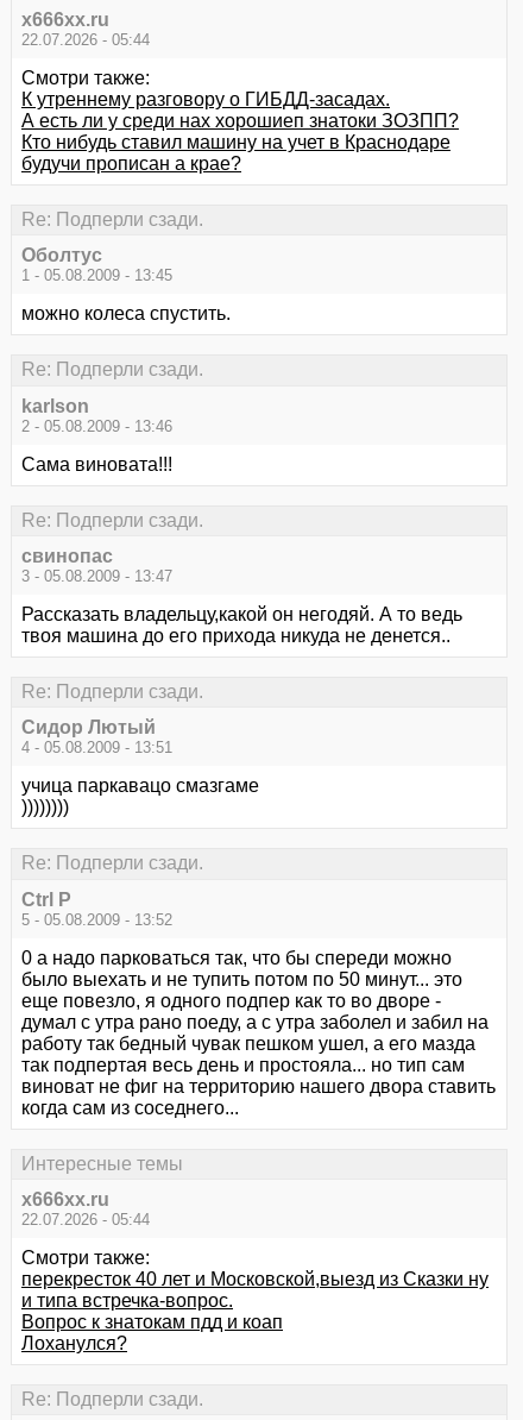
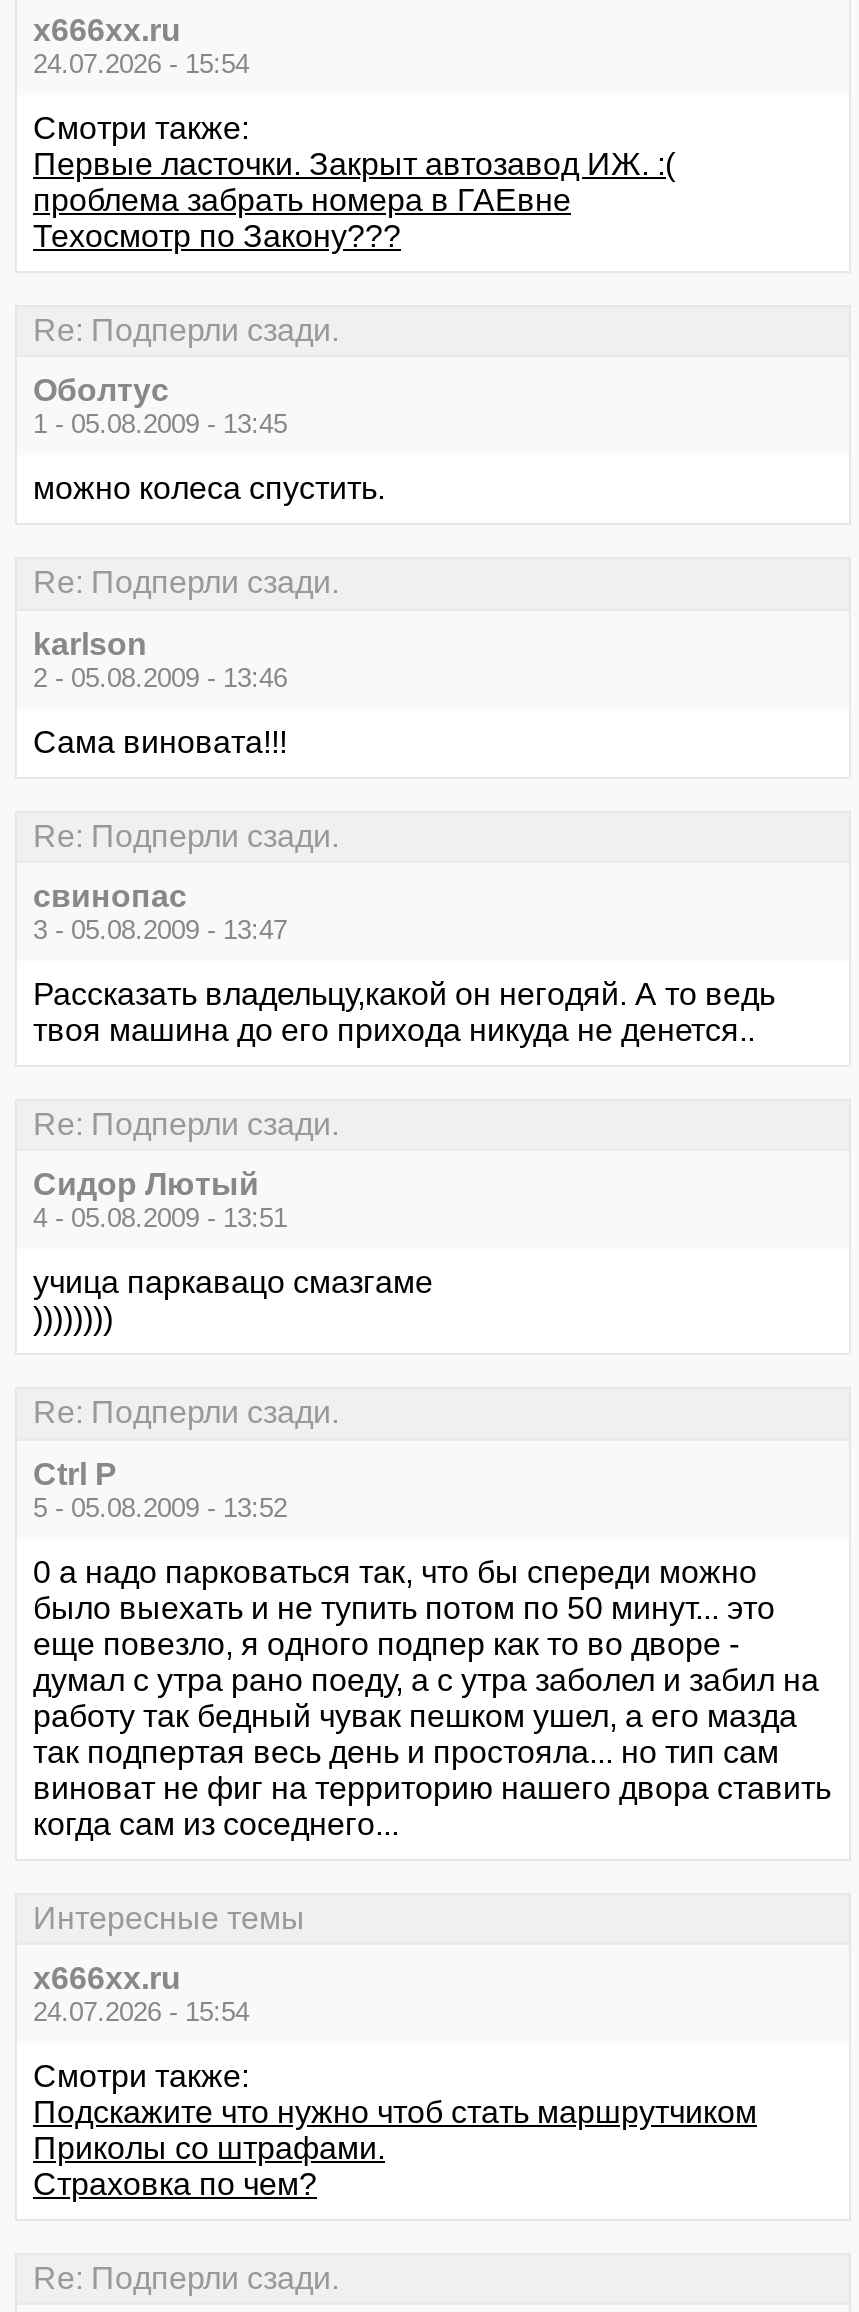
- 22.07.2026 - 05:44
+ 24.07.2026 - 15:54

- К утреннему разговору о ГИБДД-засадах.
- А есть ли у среди нах хорошиеп знатоки ЗОЗПП?
- Кто нибудь ставил машину на учет в Краснодаре
- будучи прописан а крае?
+ Первые ласточки. Закрыт автозавод ИЖ. :(
+ проблема забрать номера в ГАЕвне
+ Техосмотр по Закону???

- 22.07.2026 - 05:44
+ 24.07.2026 - 15:54

- перекресток 40 лет и Московской,выезд из Сказки ну
- и типа встречка-вопрос.
- Вопрос к знатокам пдд и коап
- Лоханулся?
+ Подскажите что нужно чтоб стать маршрутчиком
+ Приколы со штрафами.
+ Страховка по чем?
